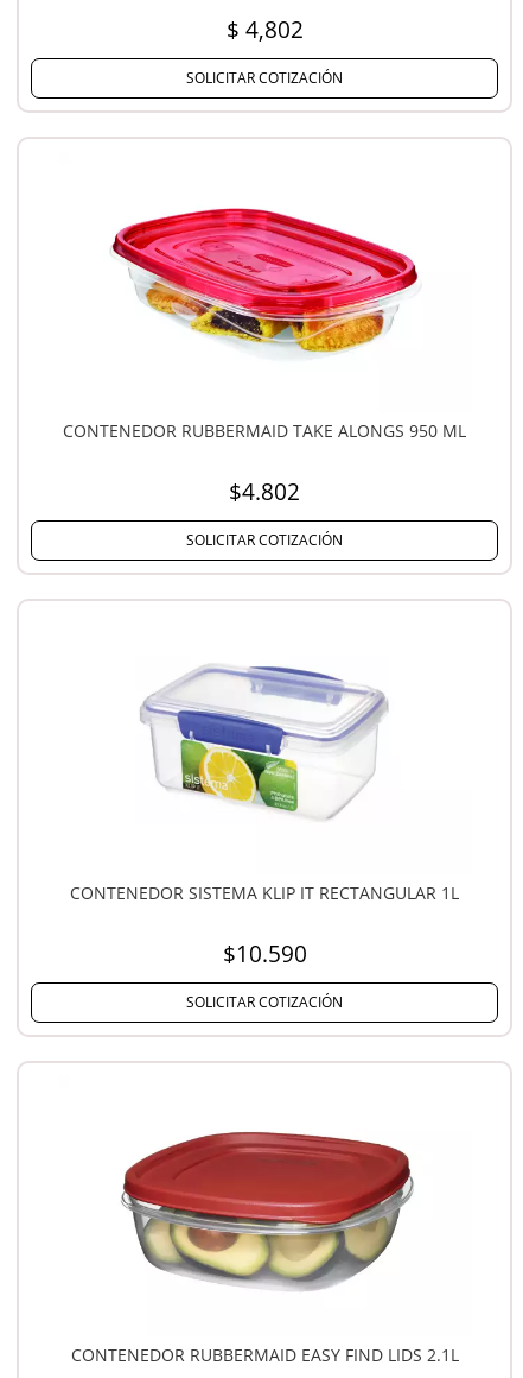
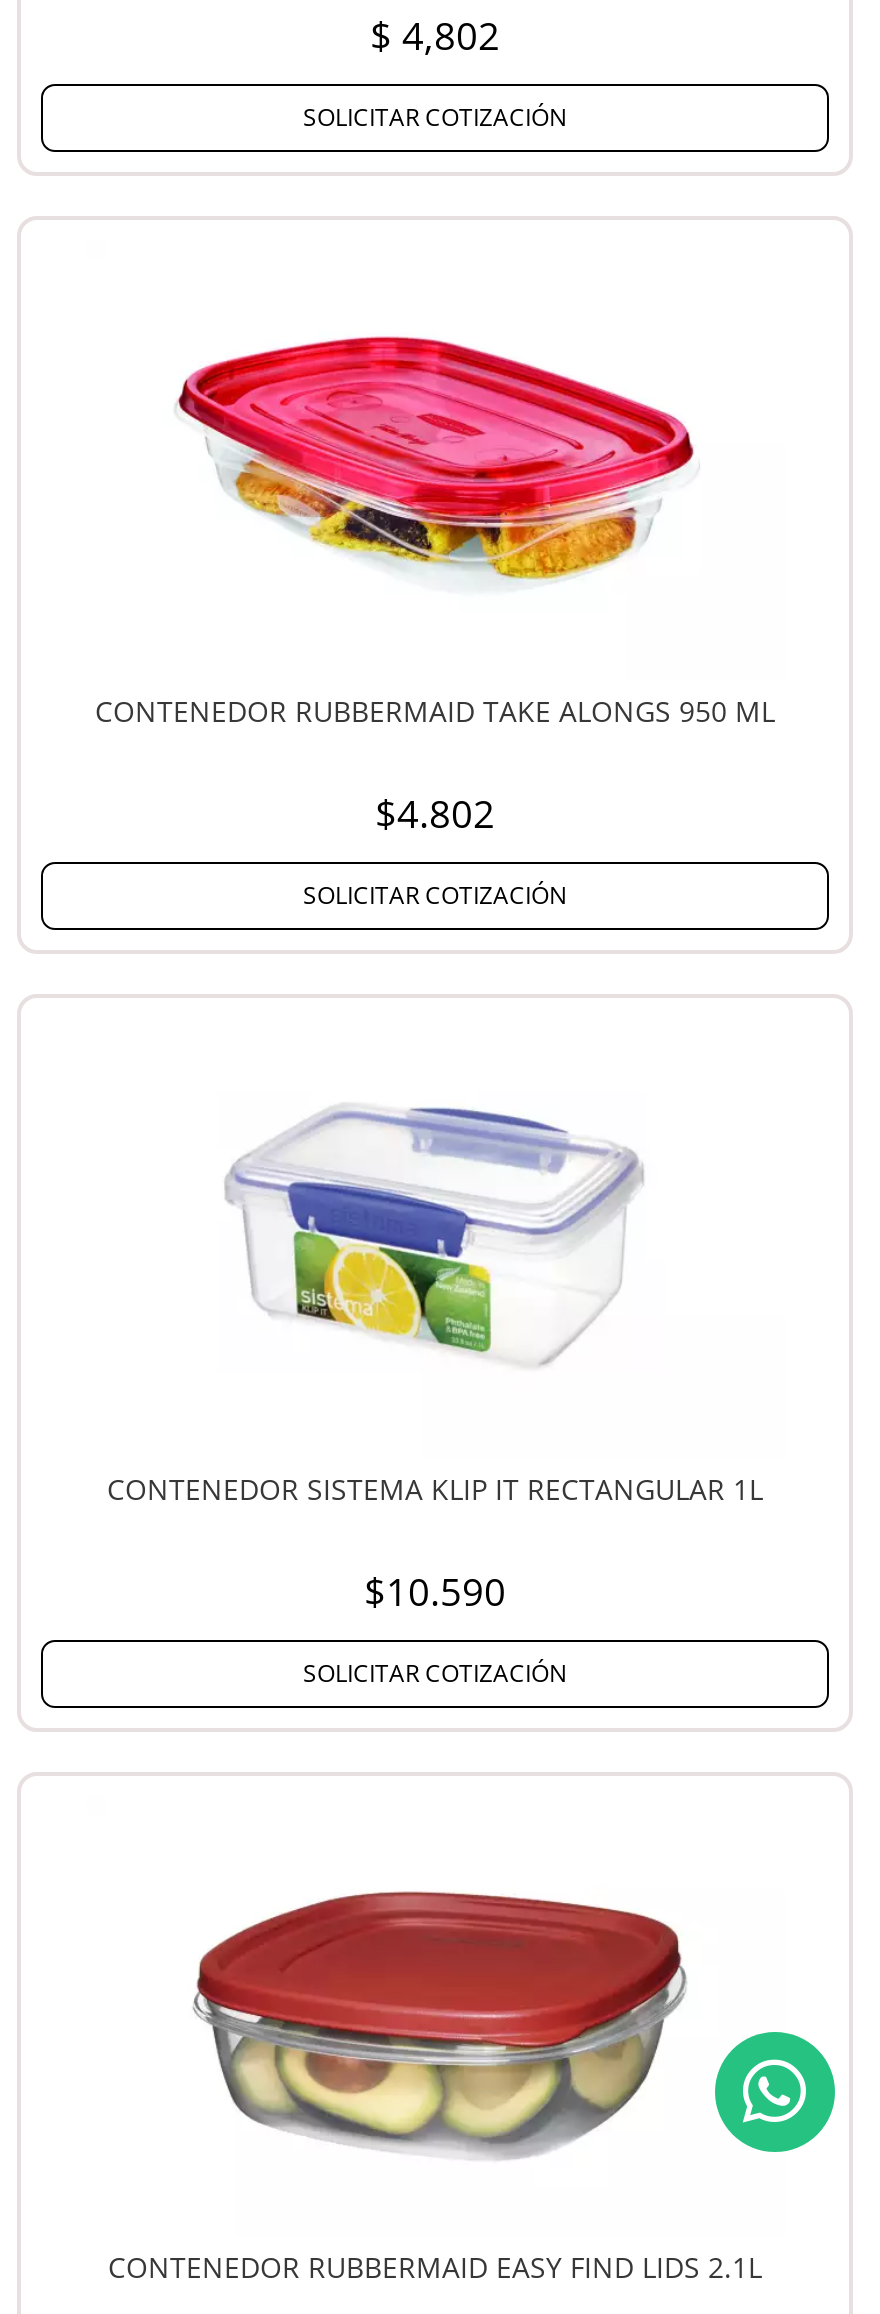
+ [image]
